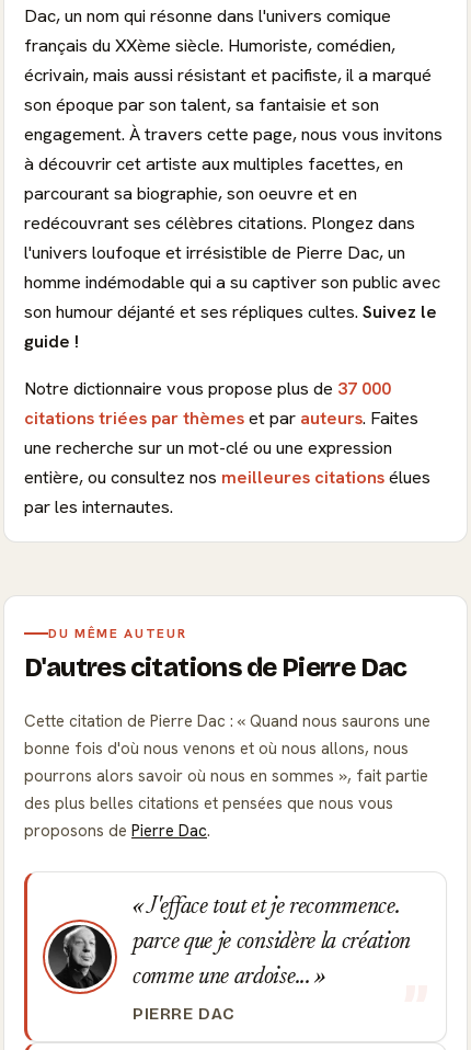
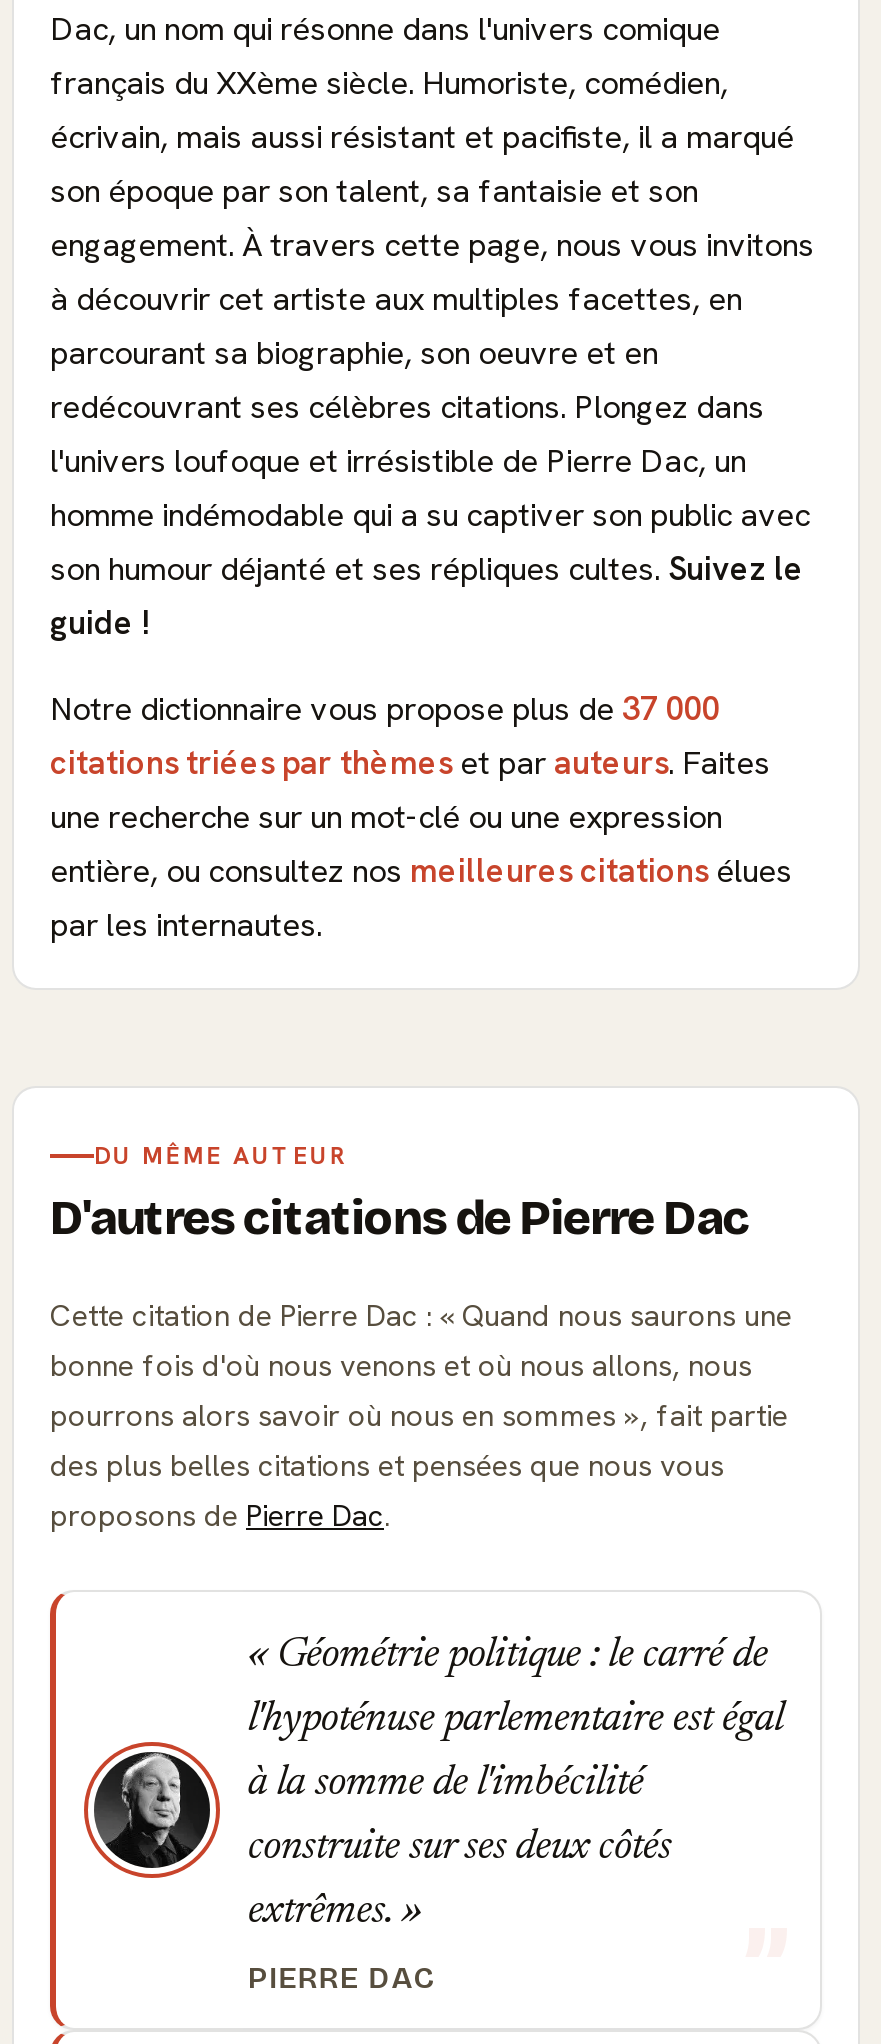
- J'efface tout et je recommence.
- parce que je considère la création
- comme une ardoise...
+ Géométrie politique : le carré de
+ l'hypoténuse parlementaire est égal
+ à la somme de l'imbécilité
+ construite sur ses deux côtés
+ extrêmes.

moved down: [image]
